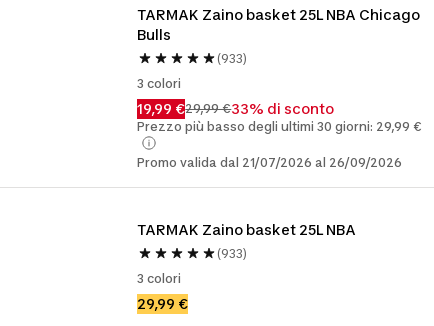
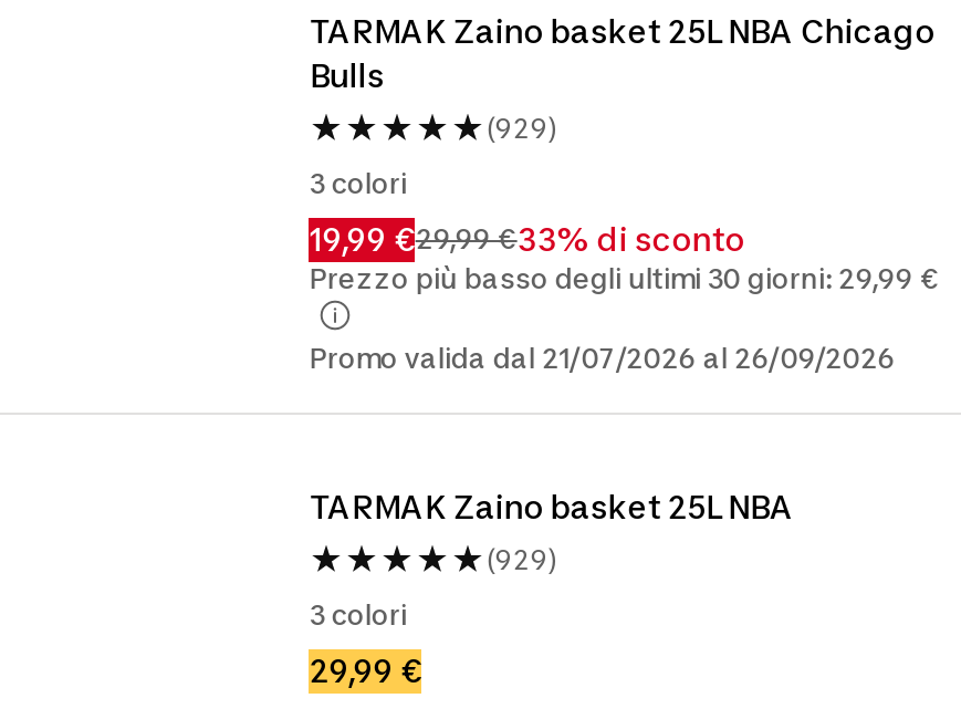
- (933)
+ (929)

- (933)
+ (929)
